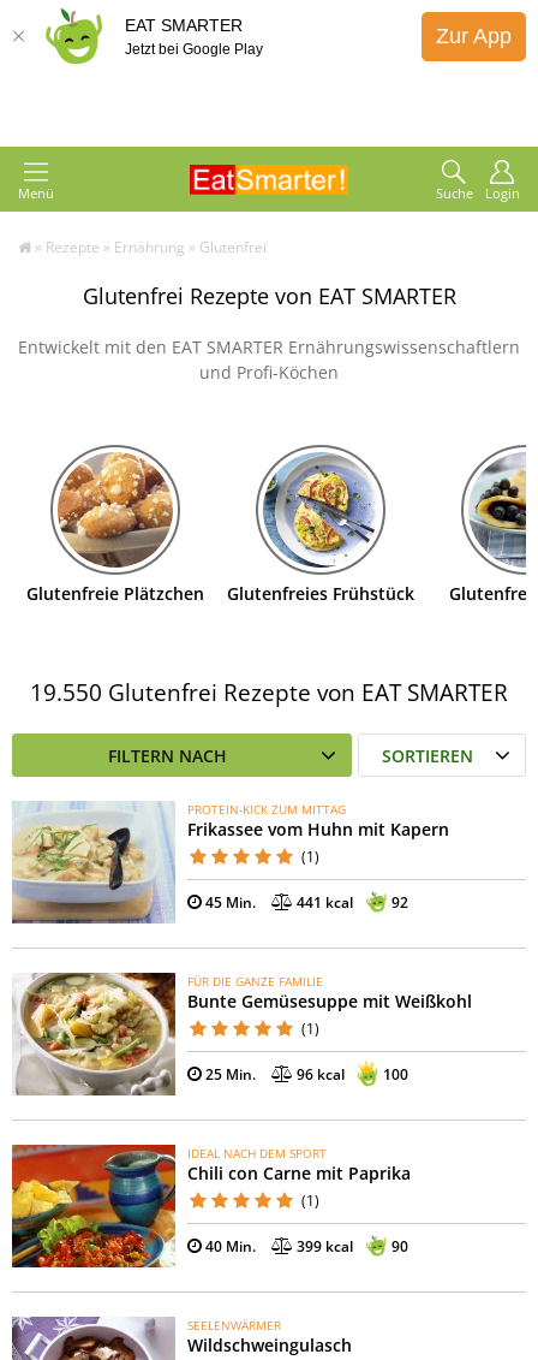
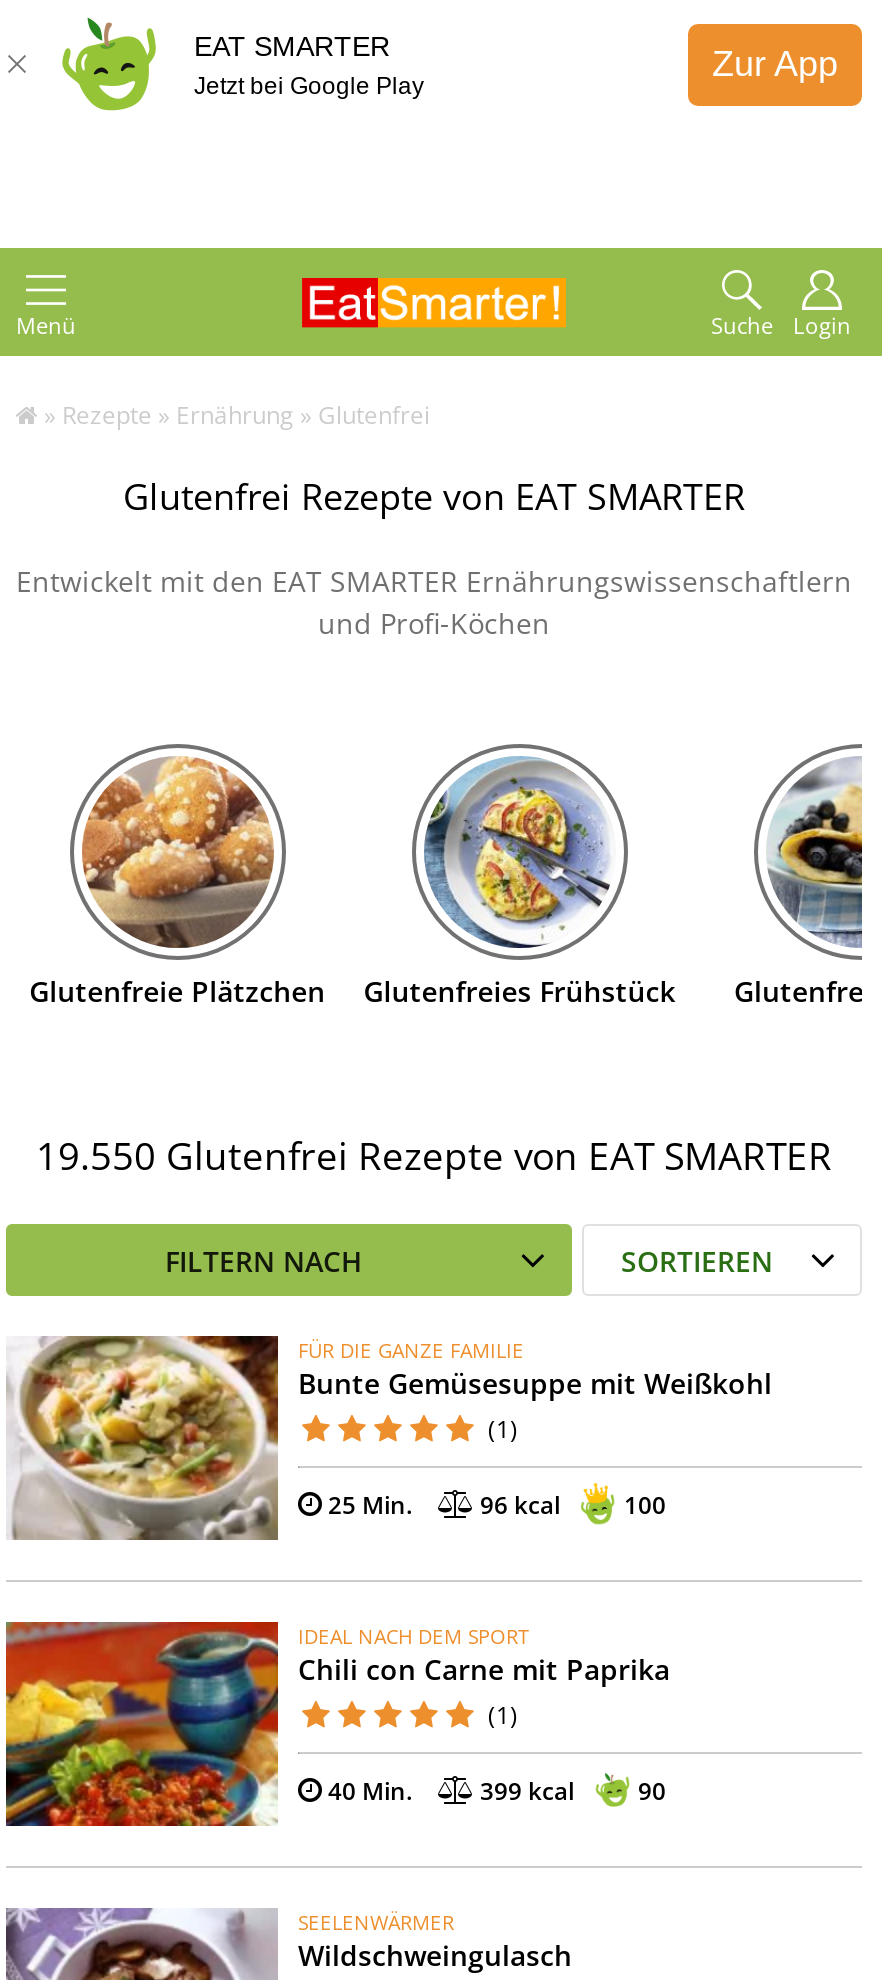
- [image]
- PROTEIN-KICK ZUM MITTAG
- Frikassee vom Huhn mit Kapern
- (1)
- 45 Min.
- 441 kcal
- 92
